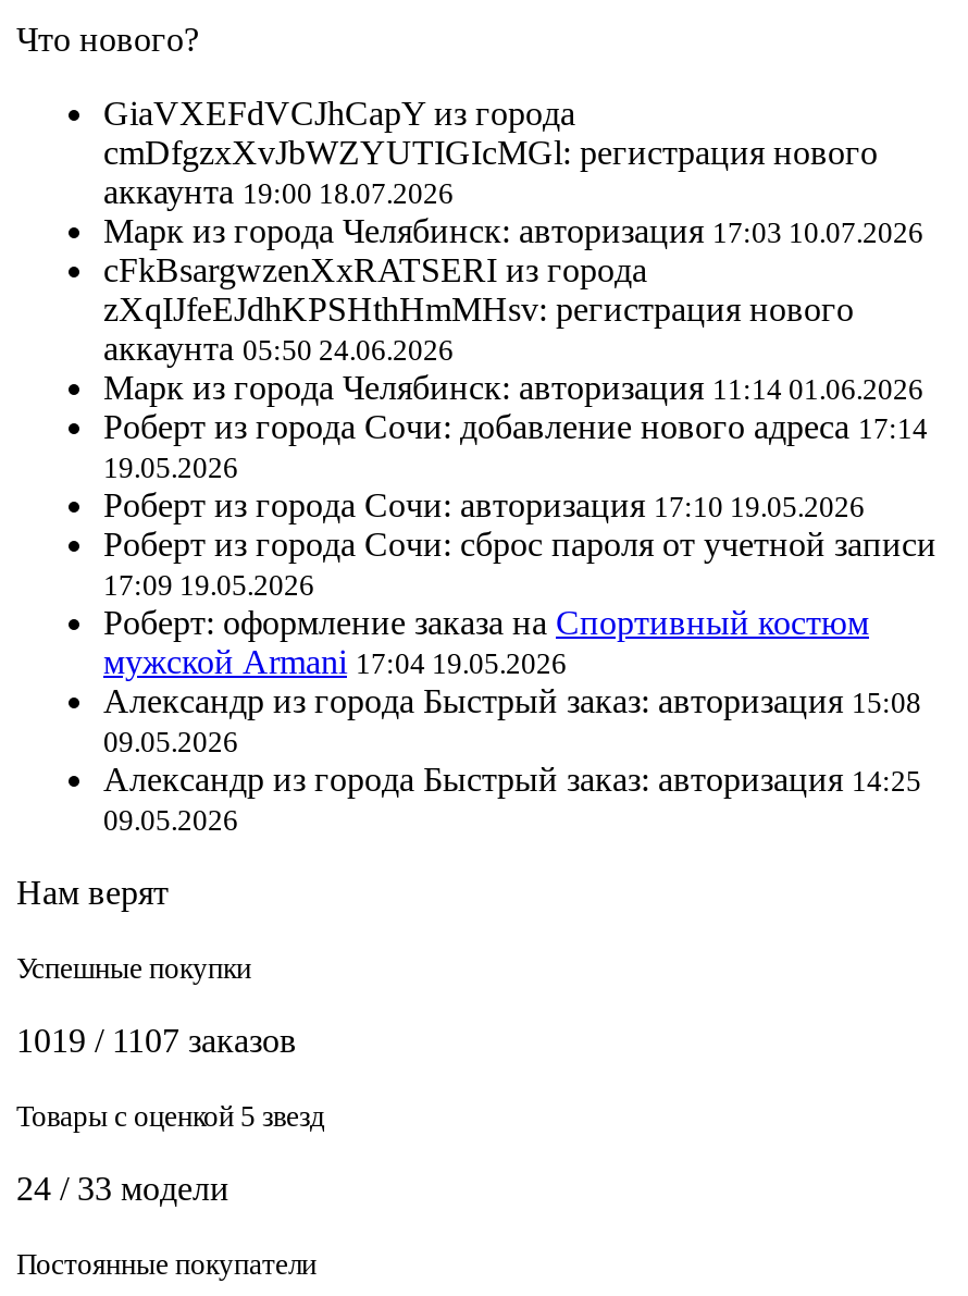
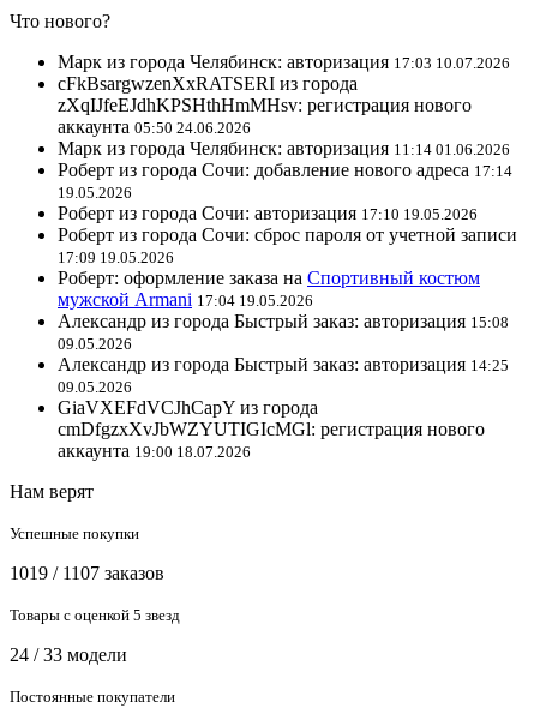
moved down: GiaVXEFdVCJhCapY из города | cmDfgzxXvJbWZYUTIGIcMGl: регистрация нового | аккаунта 19:00 18.07.2026

moved up: Марк из города Челябинск: авторизация 17:03 10.07.2026 | cFkBsargwzenXxRATSERI из города | zXqIJfeEJdhKPSHthHmMHsv: регистрация нового | ... | Александр из города Быстрый заказ: авторизация 14:25 | 09.05.2026
